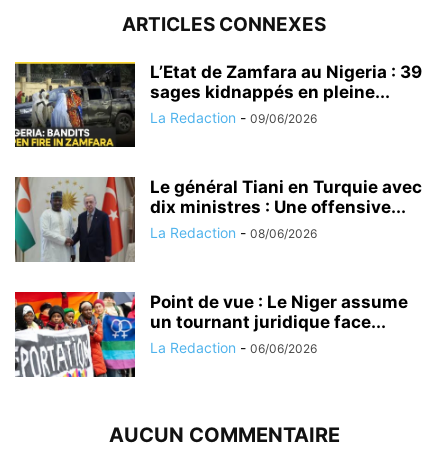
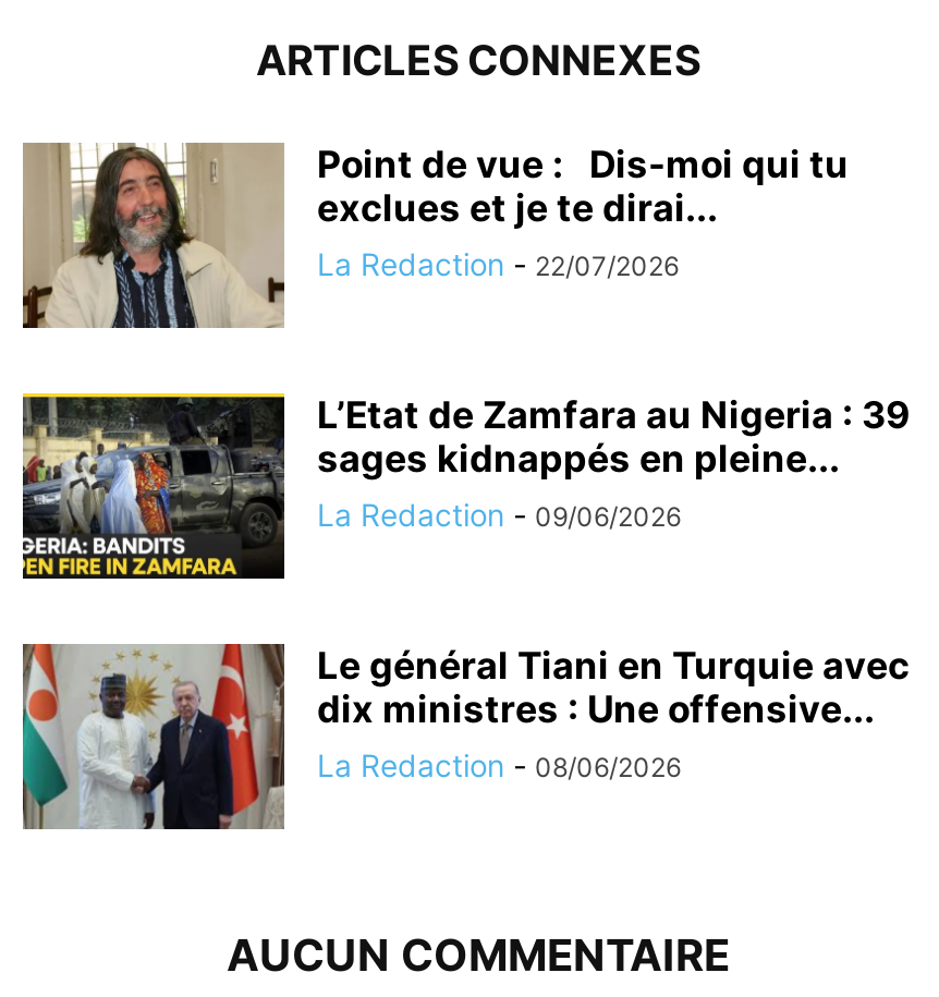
+ [image]
+ Point de vue : Dis-moi qui tu
+ exclues et je te dirai...
+ La Redaction - 22/07/2026

moved down: [image] | L’Etat de Zamfara au Nigeria : 39 | sages kidnappés en pleine... | La Redaction - 09/06/2026 | Le général Tiani en Turquie avec | dix ministres : Une offensive... | La Redaction - 08/06/2026

- [image]
- Point de vue : Le Niger assume
- un tournant juridique face...
- La Redaction - 06/06/2026
